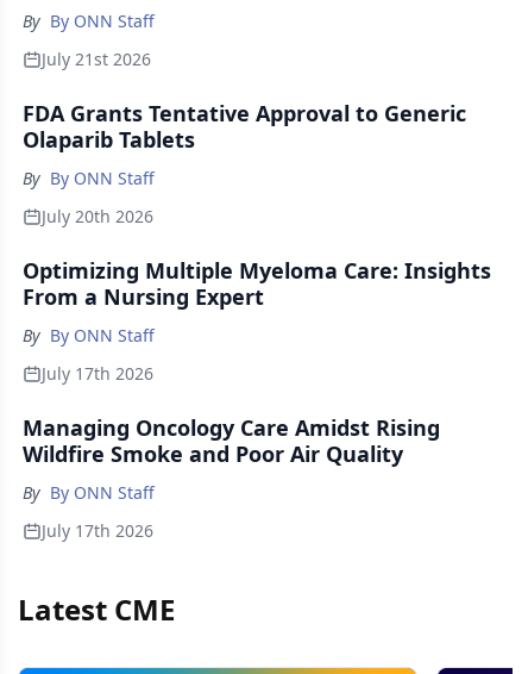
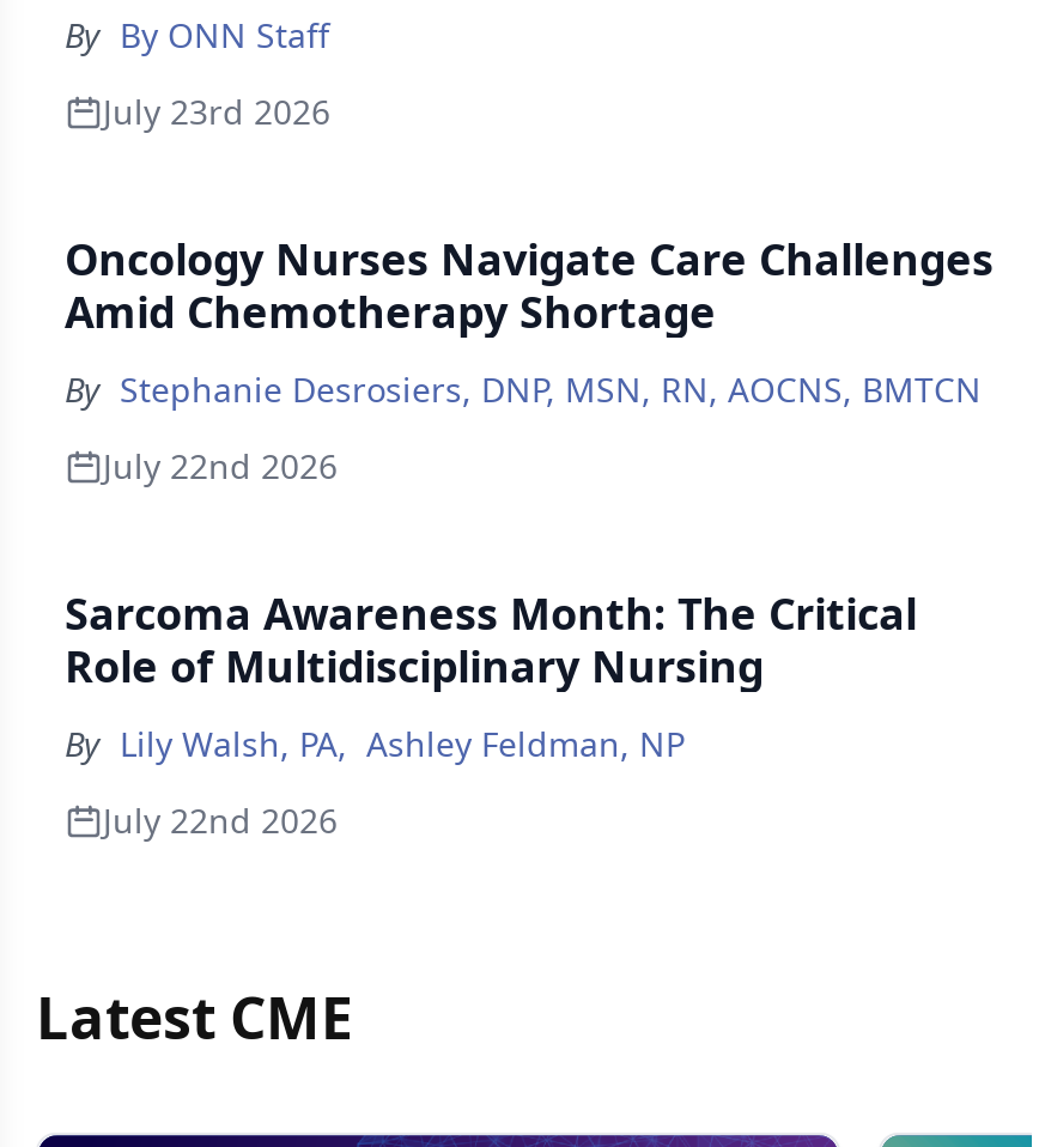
- July 21st 2026
- FDA Grants Tentative Approval to Generic
- Olaparib Tablets
- By By ONN Staff
- July 20th 2026
- Optimizing Multiple Myeloma Care: Insights
- From a Nursing Expert
- By By ONN Staff
- July 17th 2026
- Managing Oncology Care Amidst Rising
- Wildfire Smoke and Poor Air Quality
- By By ONN Staff
- July 17th 2026
+ July 23rd 2026
+ Oncology Nurses Navigate Care Challenges
+ Amid Chemotherapy Shortage
+ By Stephanie Desrosiers, DNP, MSN, RN, AOCNS, BMTCN
+ July 22nd 2026
+ Sarcoma Awareness Month: The Critical
+ Role of Multidisciplinary Nursing
+ By Lily Walsh, PA, Ashley Feldman, NP
+ July 22nd 2026
